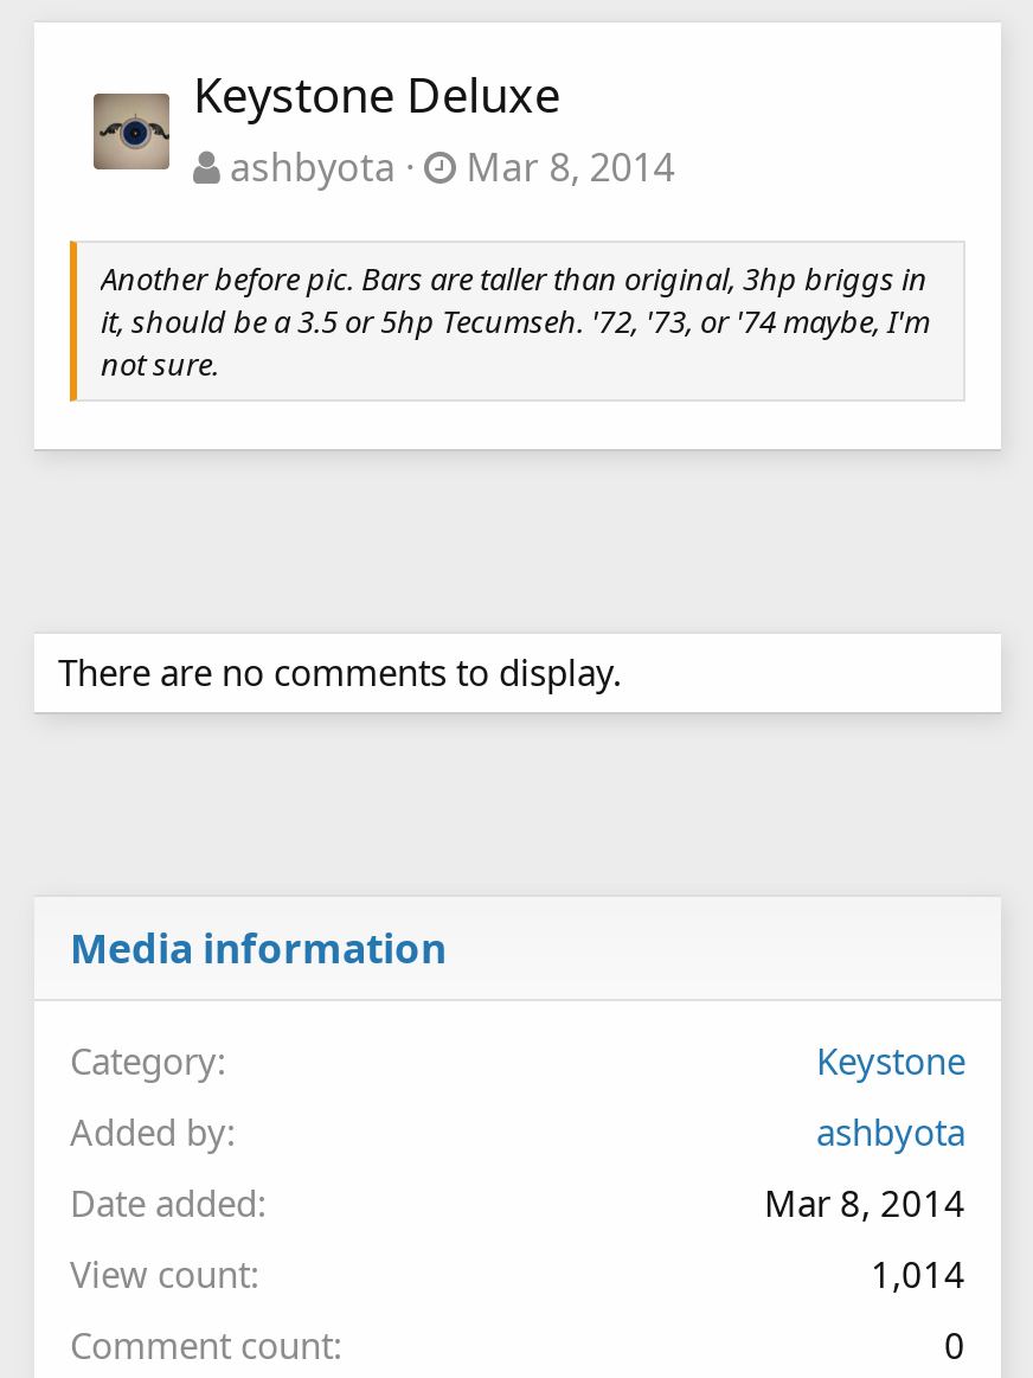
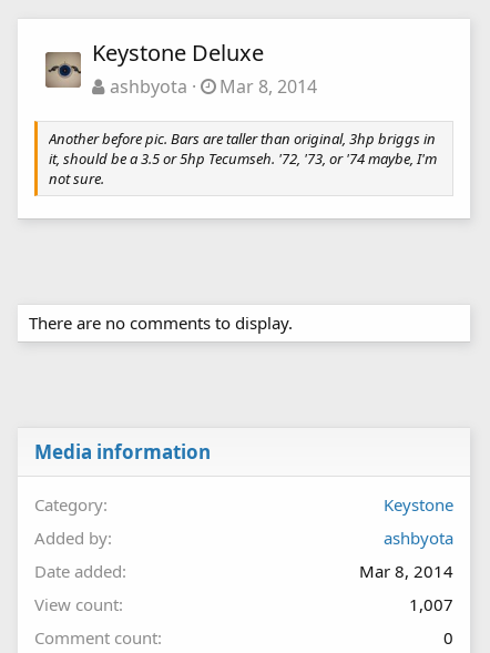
- 1,014
+ 1,007
